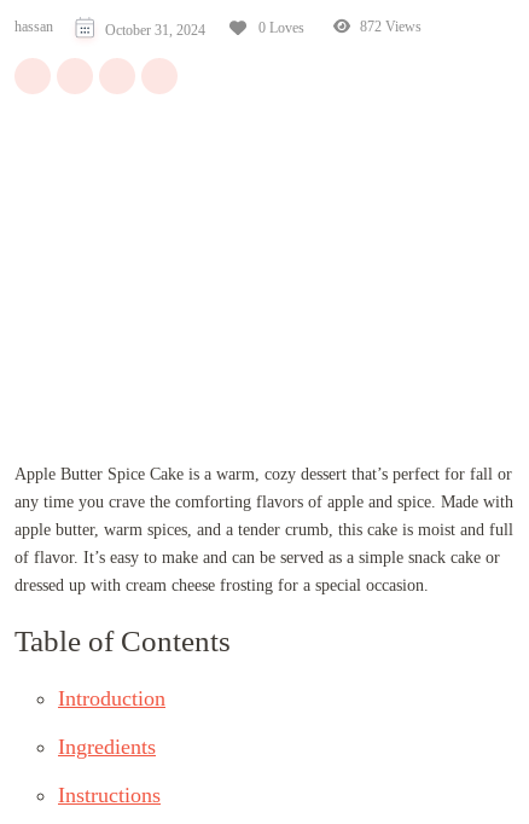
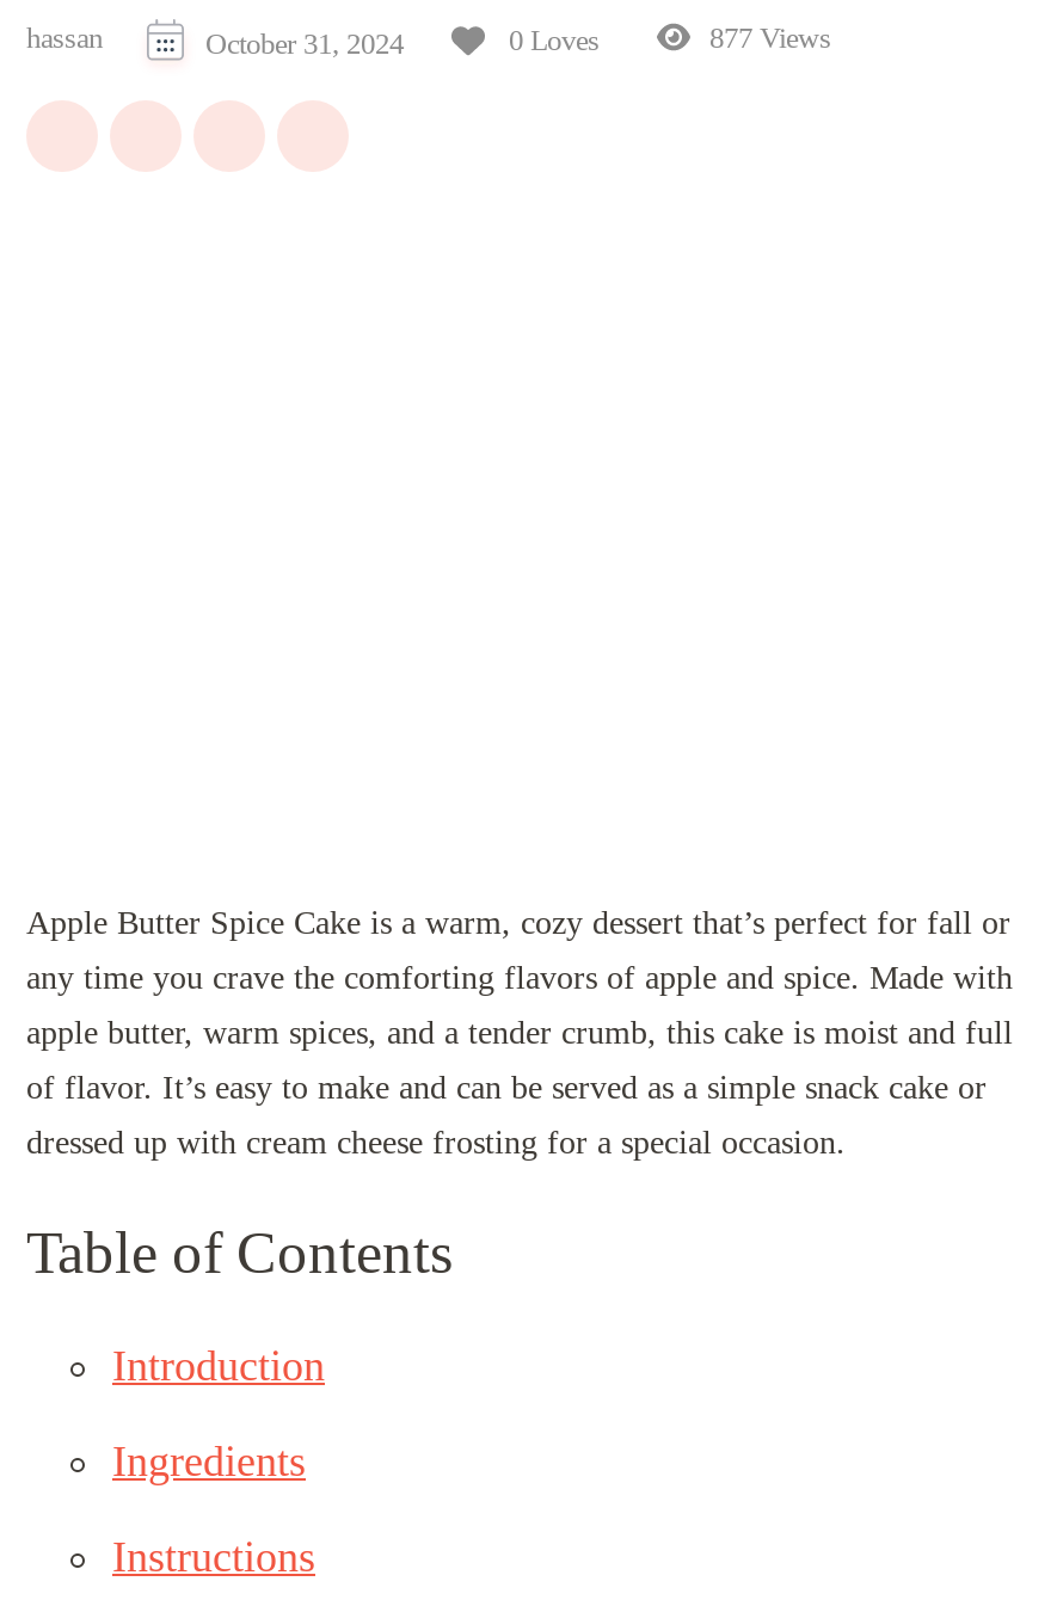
- 872 Views
+ 877 Views
